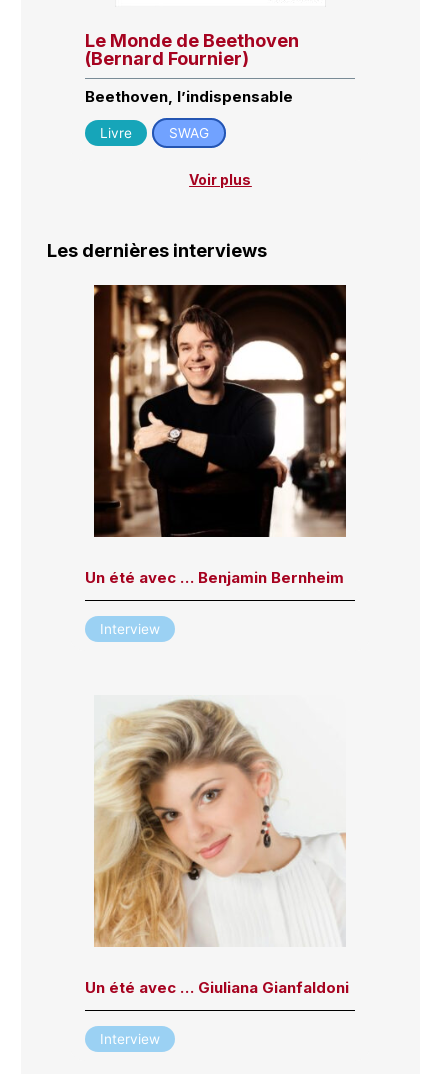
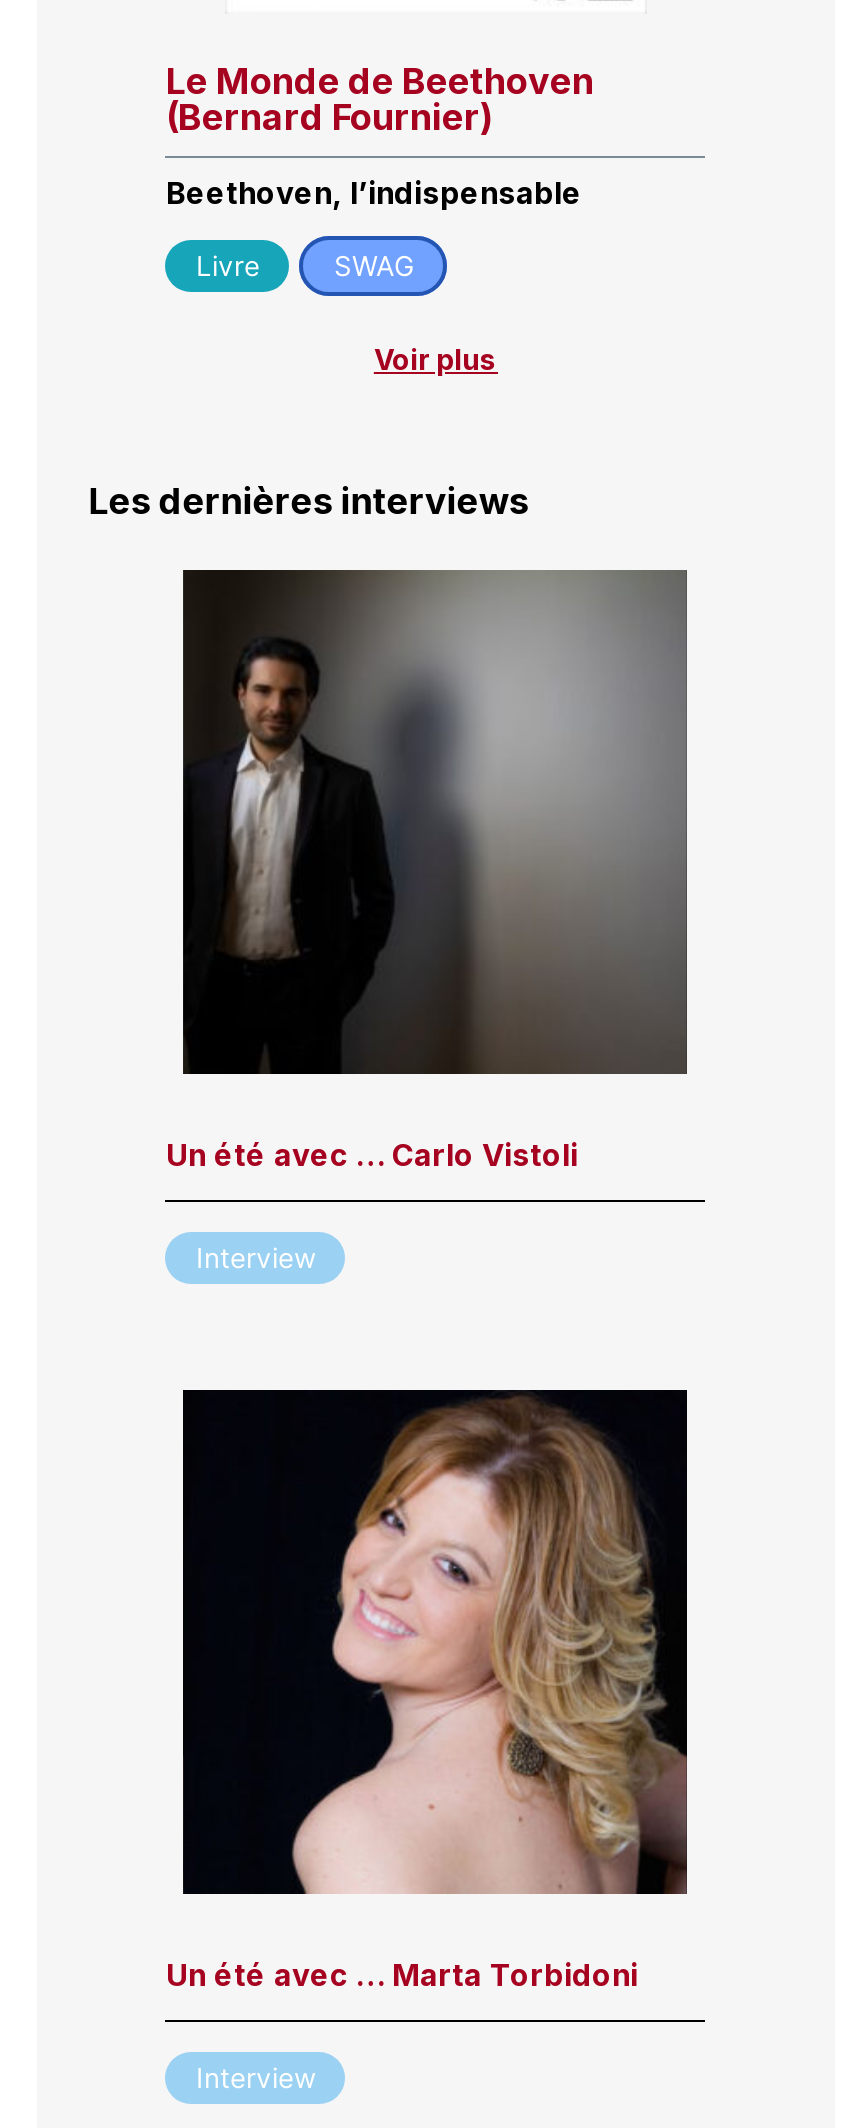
- [image]
- Un été avec … Benjamin Bernheim
+ [image]
+ Un été avec … Carlo Vistoli

- [image]
- Un été avec … Giuliana Gianfaldoni
+ [image]
+ Un été avec … Marta Torbidoni
